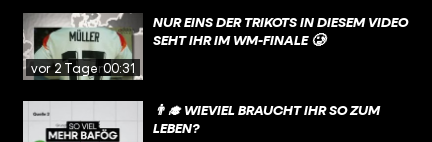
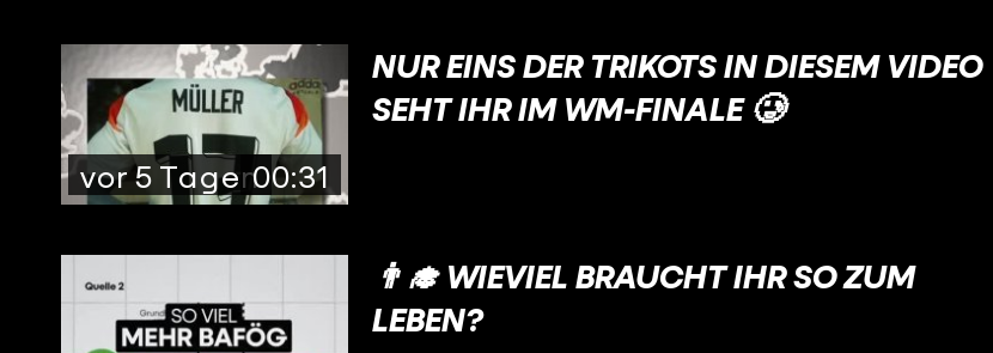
- vor 2 Tagen 00:31
+ vor 5 Tagen 00:31
